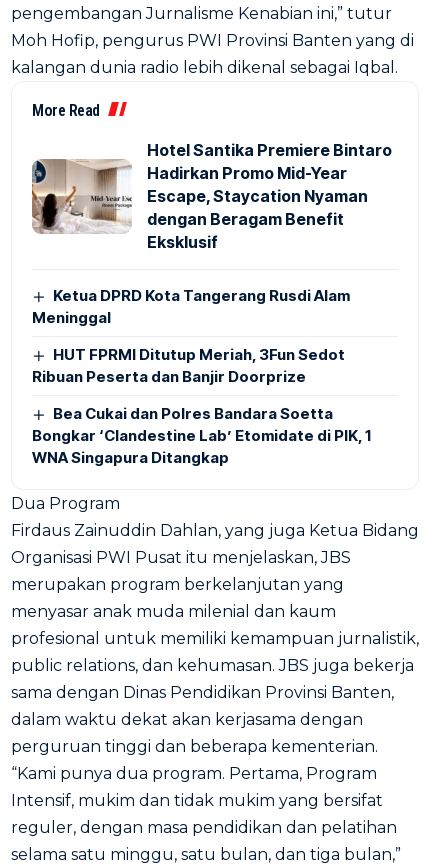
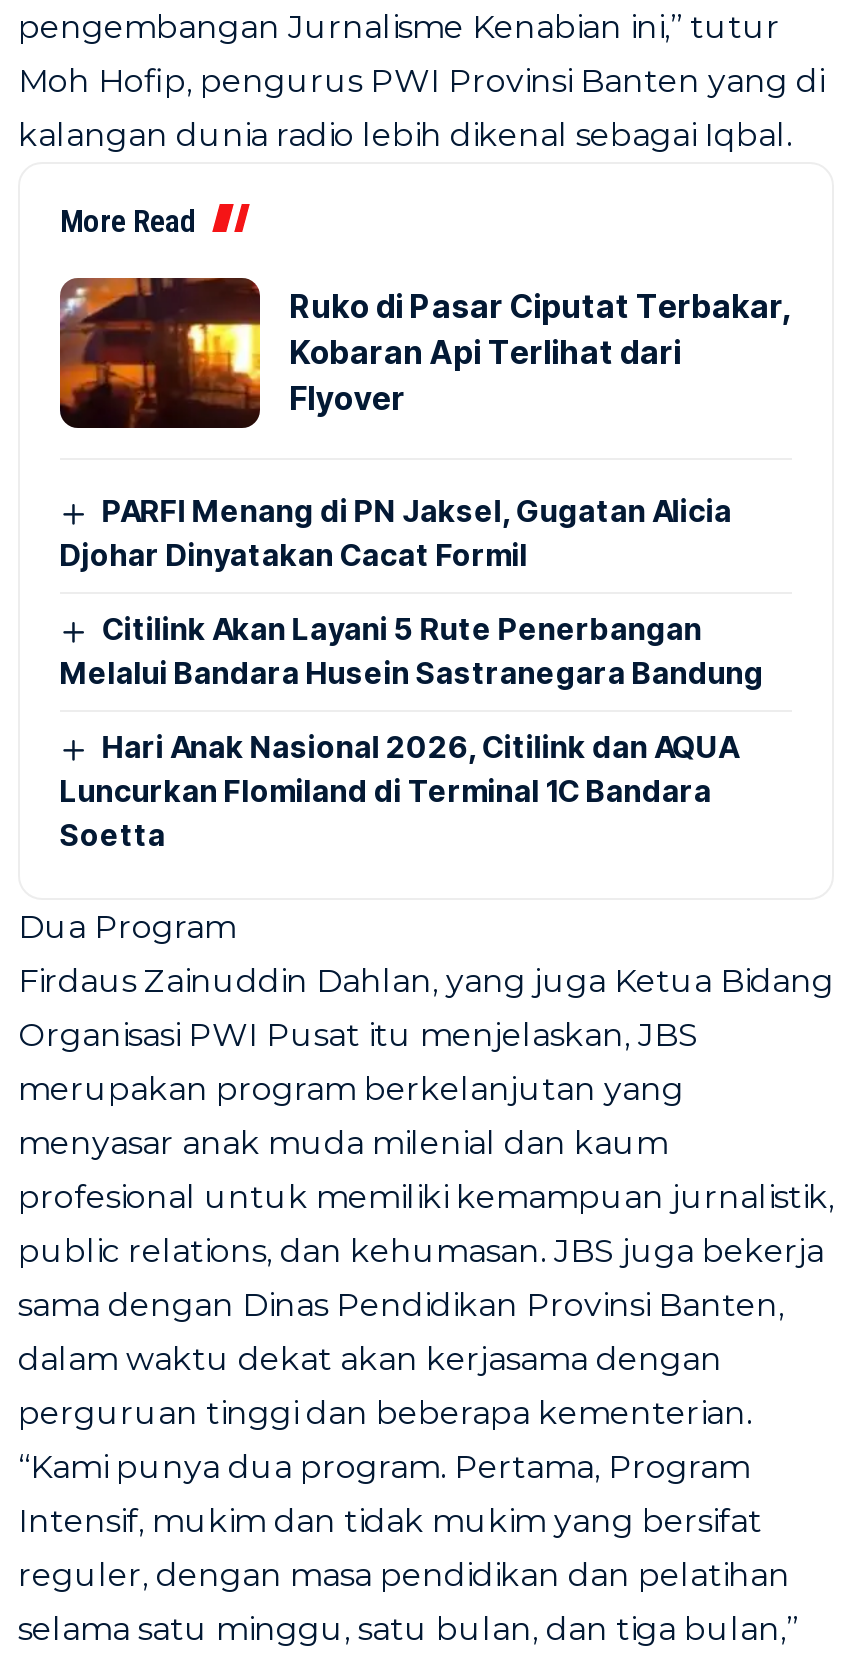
- [image]
- Hotel Santika Premiere Bintaro
- Hadirkan Promo Mid-Year
- Escape, Staycation Nyaman
- dengan Beragam Benefit
- Eksklusif
+ [image]
+ Ruko di Pasar Ciputat Terbakar,
+ Kobaran Api Terlihat dari
+ Flyover

- Ketua DPRD Kota Tangerang Rusdi Alam
- Meninggal
+ PARFI Menang di PN Jaksel, Gugatan Alicia
+ Djohar Dinyatakan Cacat Formil

- HUT FPRMI Ditutup Meriah, 3Fun Sedot
- Ribuan Peserta dan Banjir Doorprize
+ Citilink Akan Layani 5 Rute Penerbangan
+ Melalui Bandara Husein Sastranegara Bandung

- Bea Cukai dan Polres Bandara Soetta
- Bongkar ‘Clandestine Lab’ Etomidate di PIK, 1
- WNA Singapura Ditangkap
+ Hari Anak Nasional 2026, Citilink dan AQUA
+ Luncurkan Flomiland di Terminal 1C Bandara
+ Soetta
